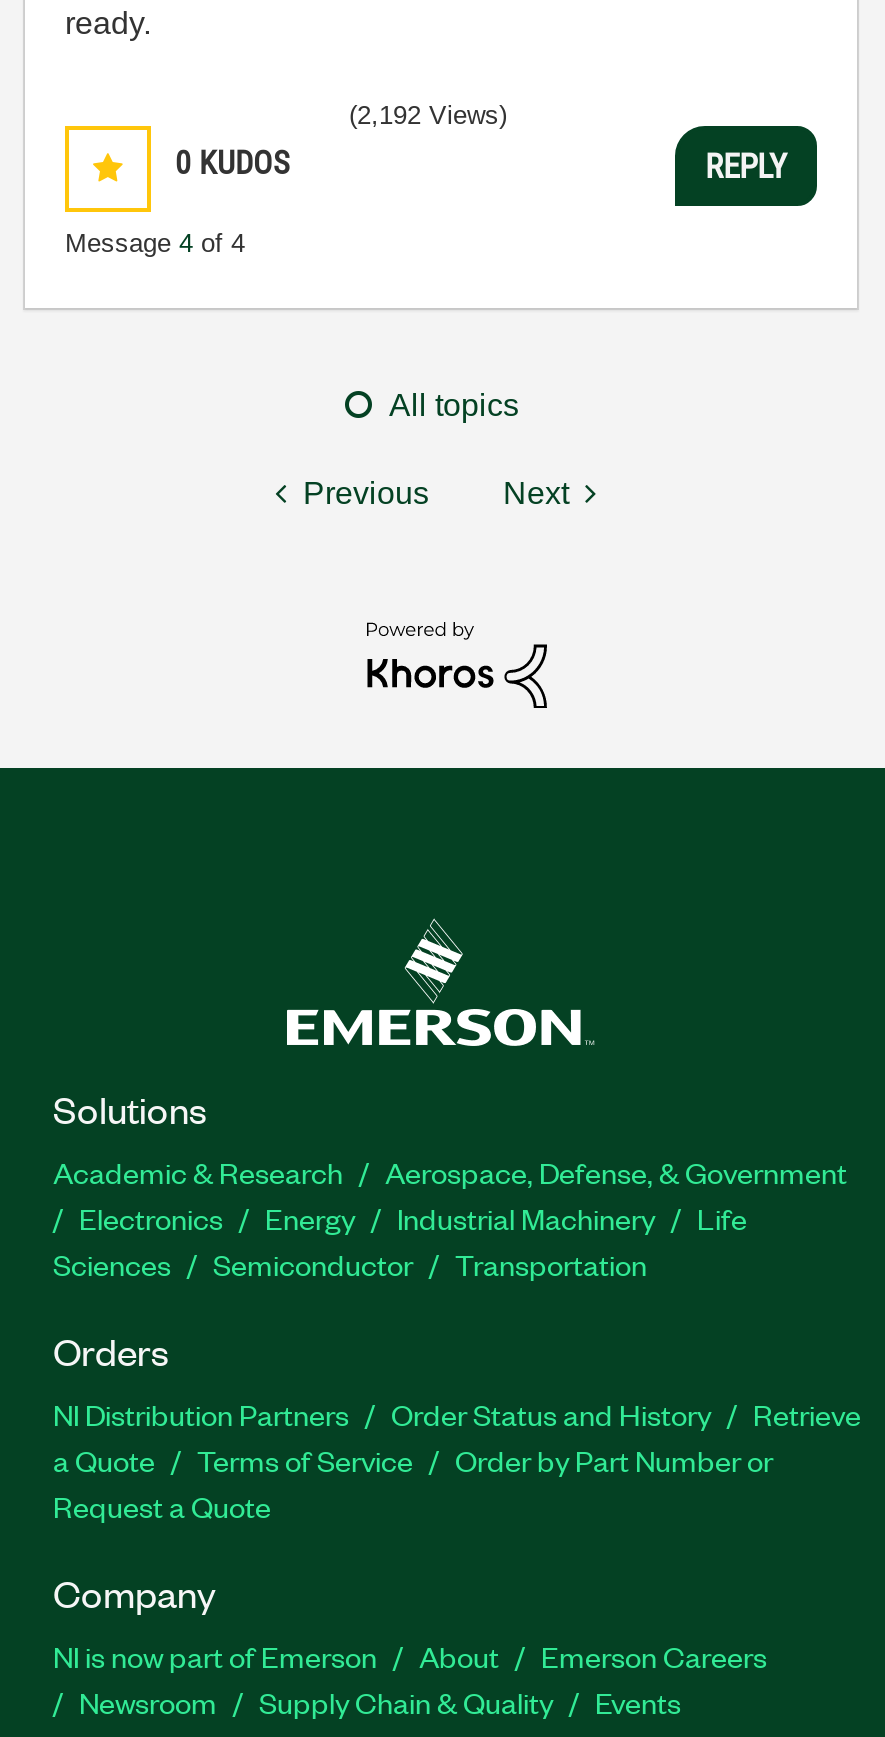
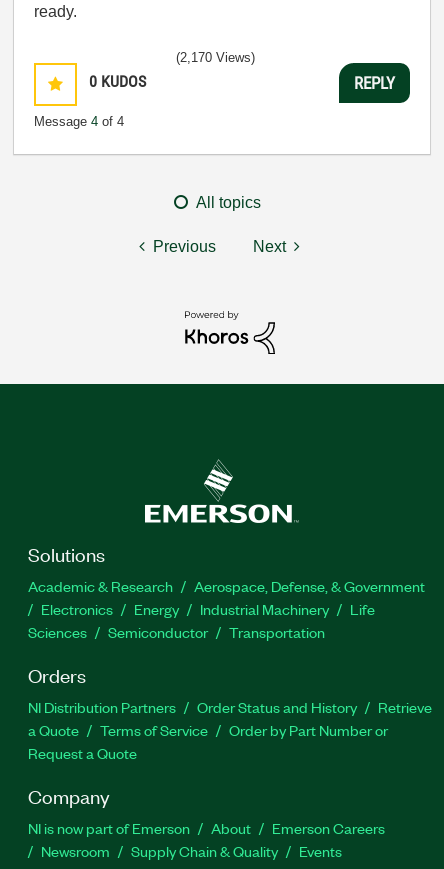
- (2,192 Views)
+ (2,170 Views)
